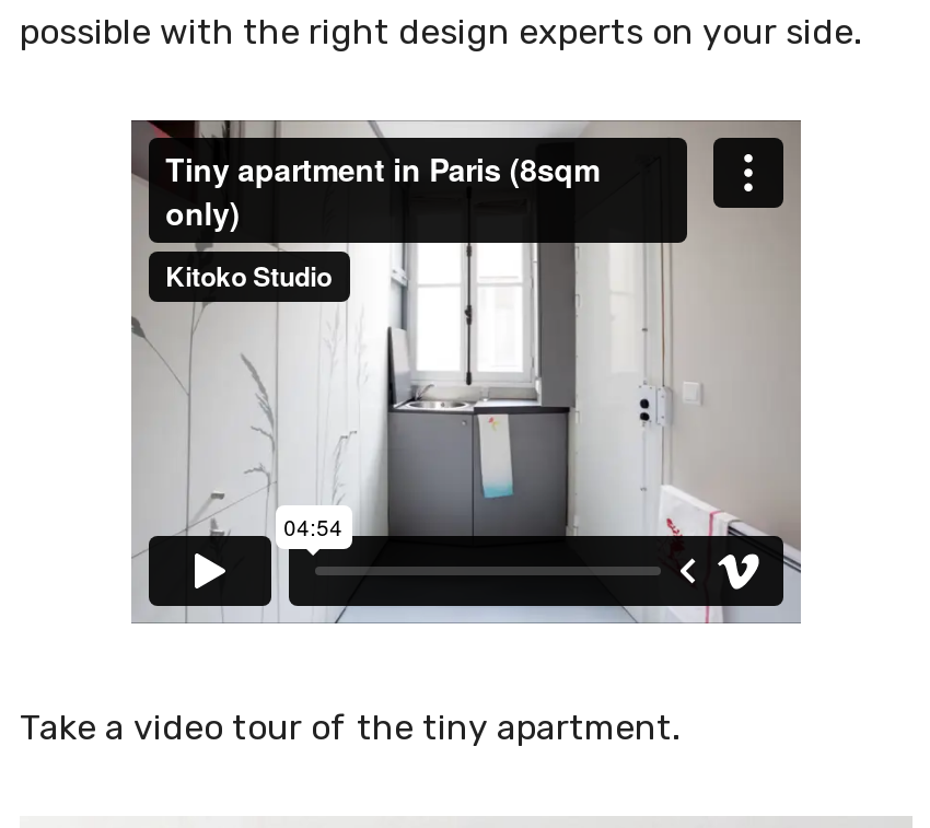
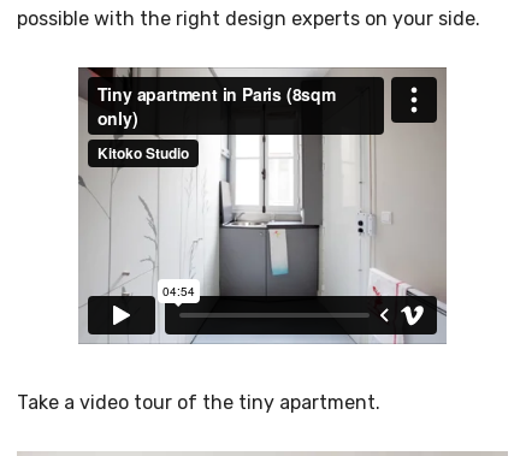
- [image]
+ [image]
